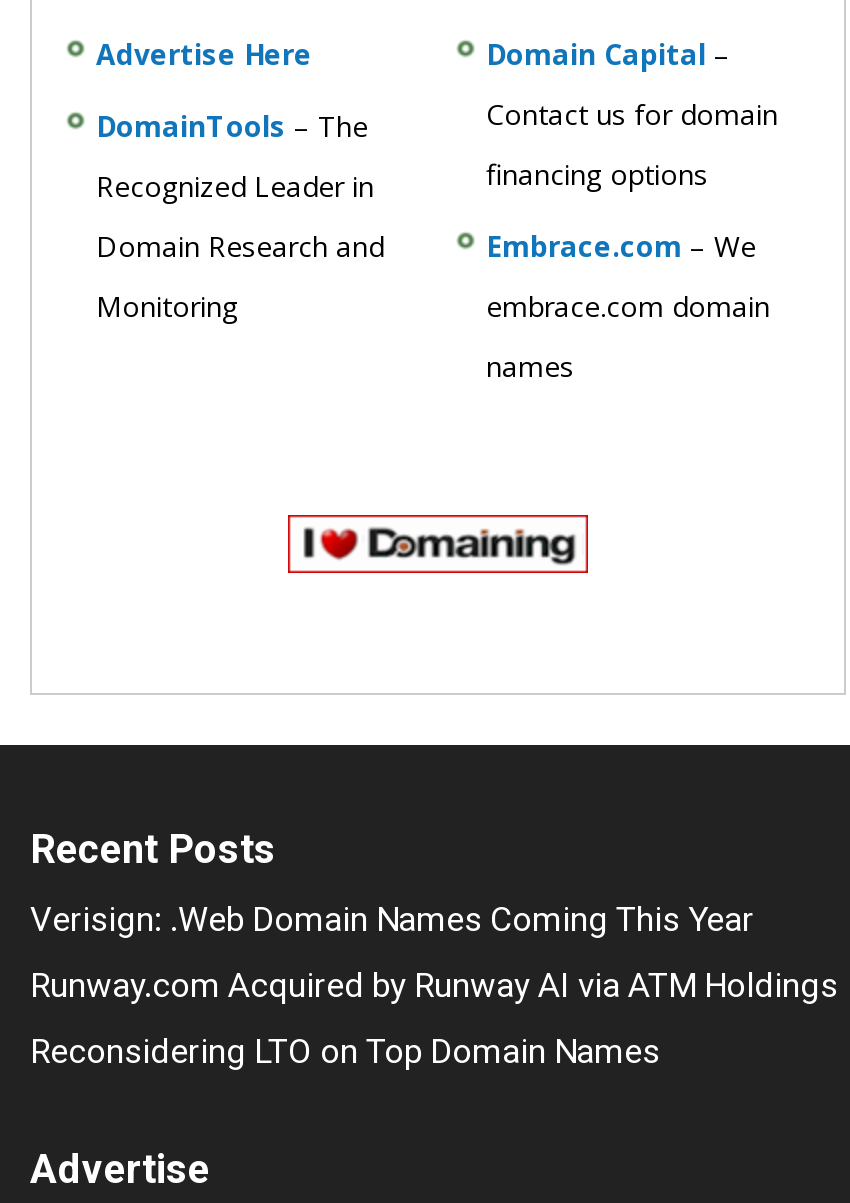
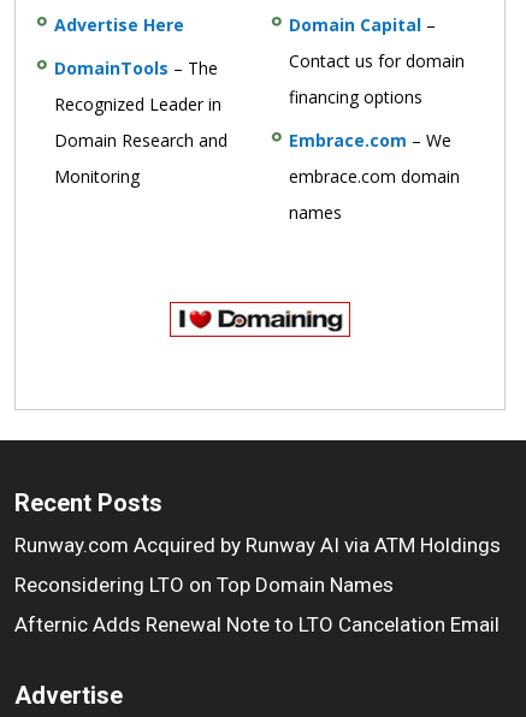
- Verisign: .Web Domain Names Coming This Year

moved up: Runway.com Acquired by Runway AI via ATM Holdings | Reconsidering LTO on Top Domain Names

+ Afternic Adds Renewal Note to LTO Cancelation Email
